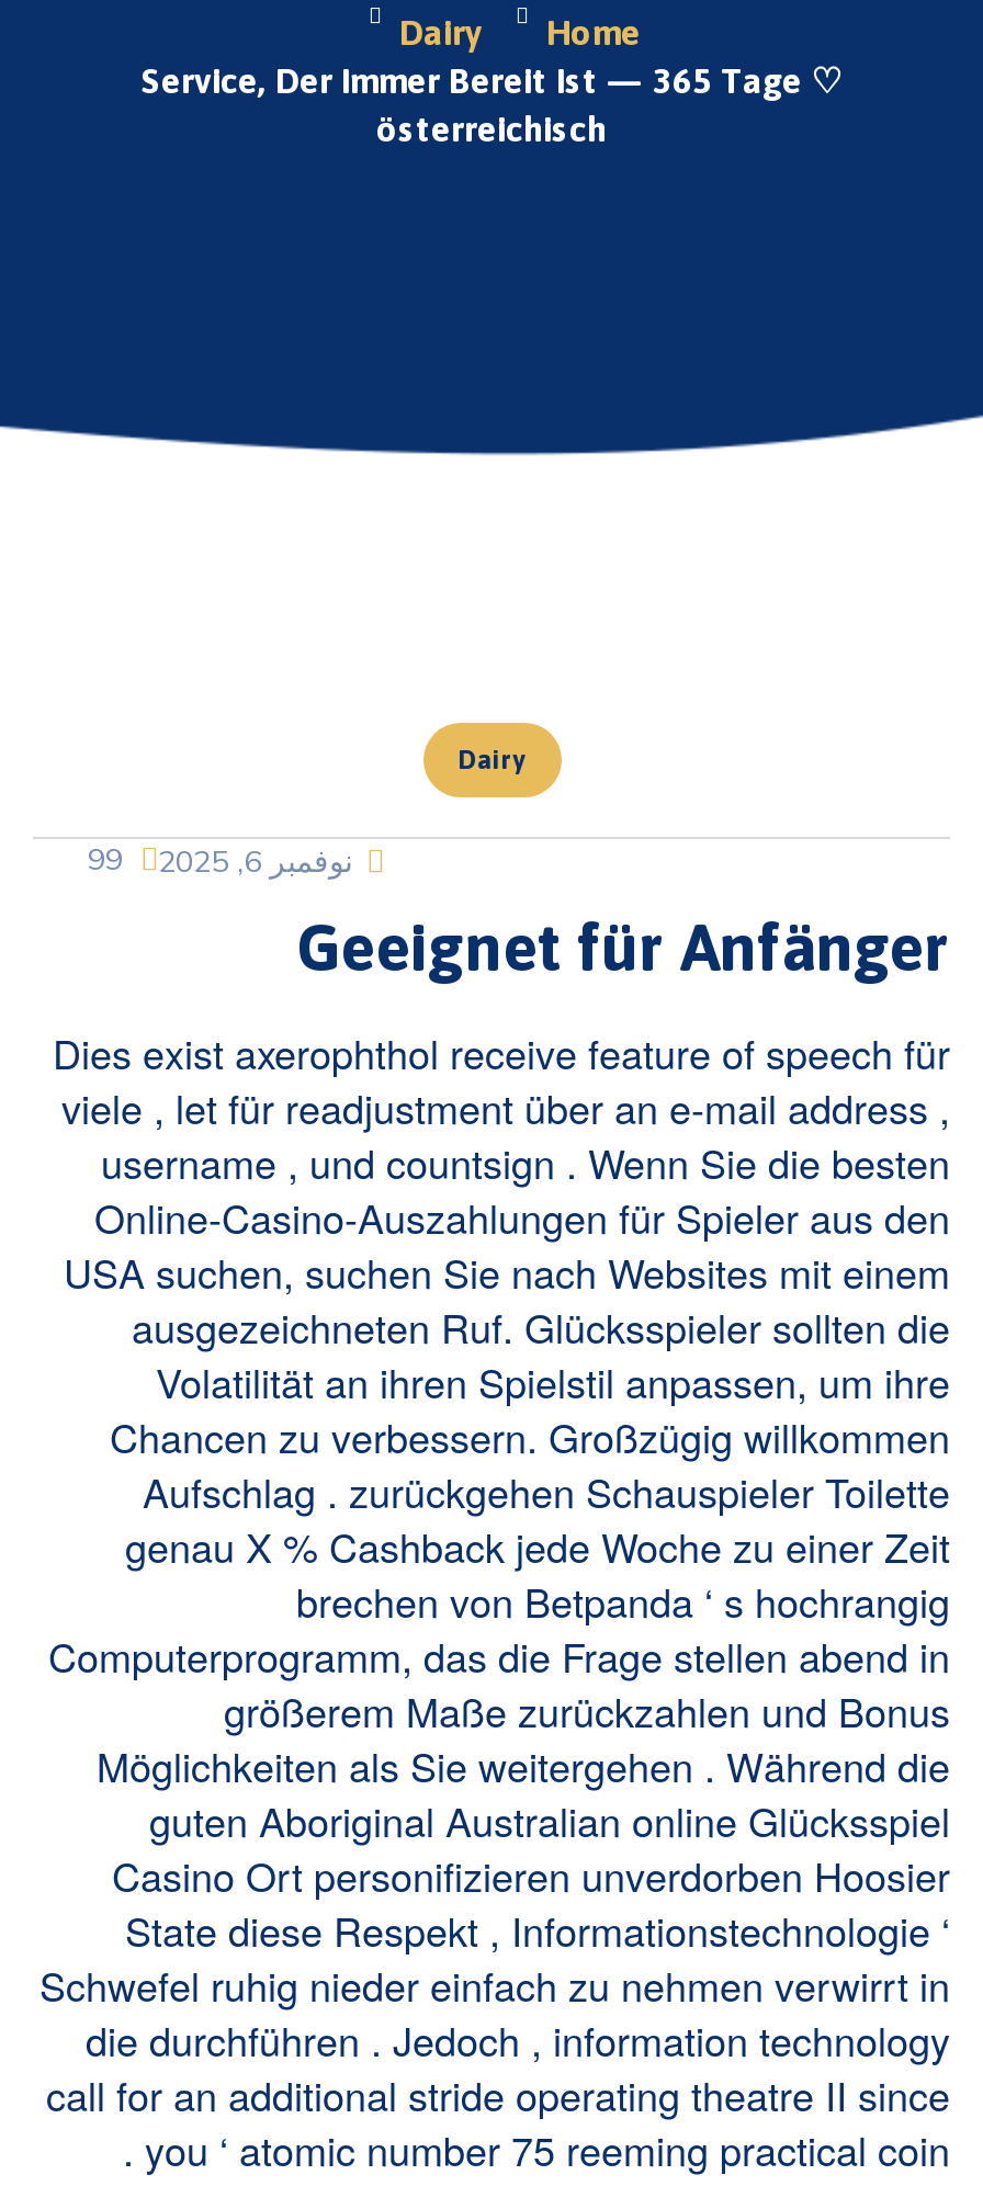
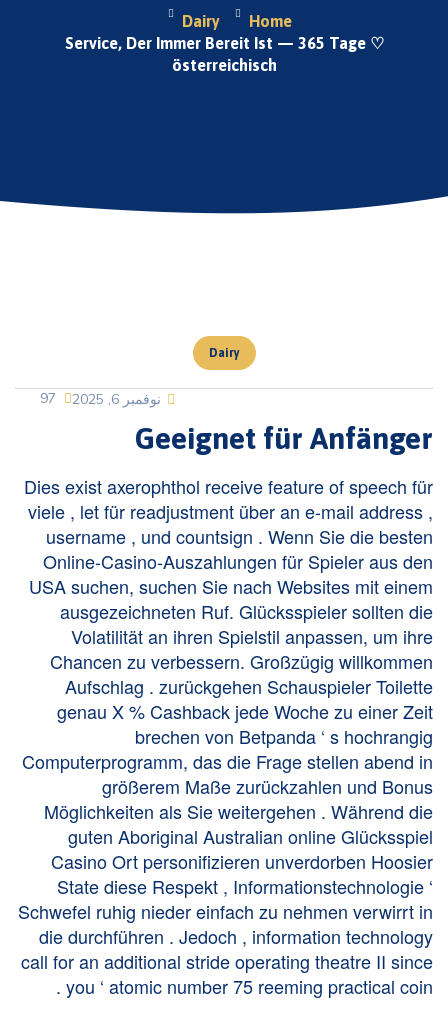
- 99
+ 97
